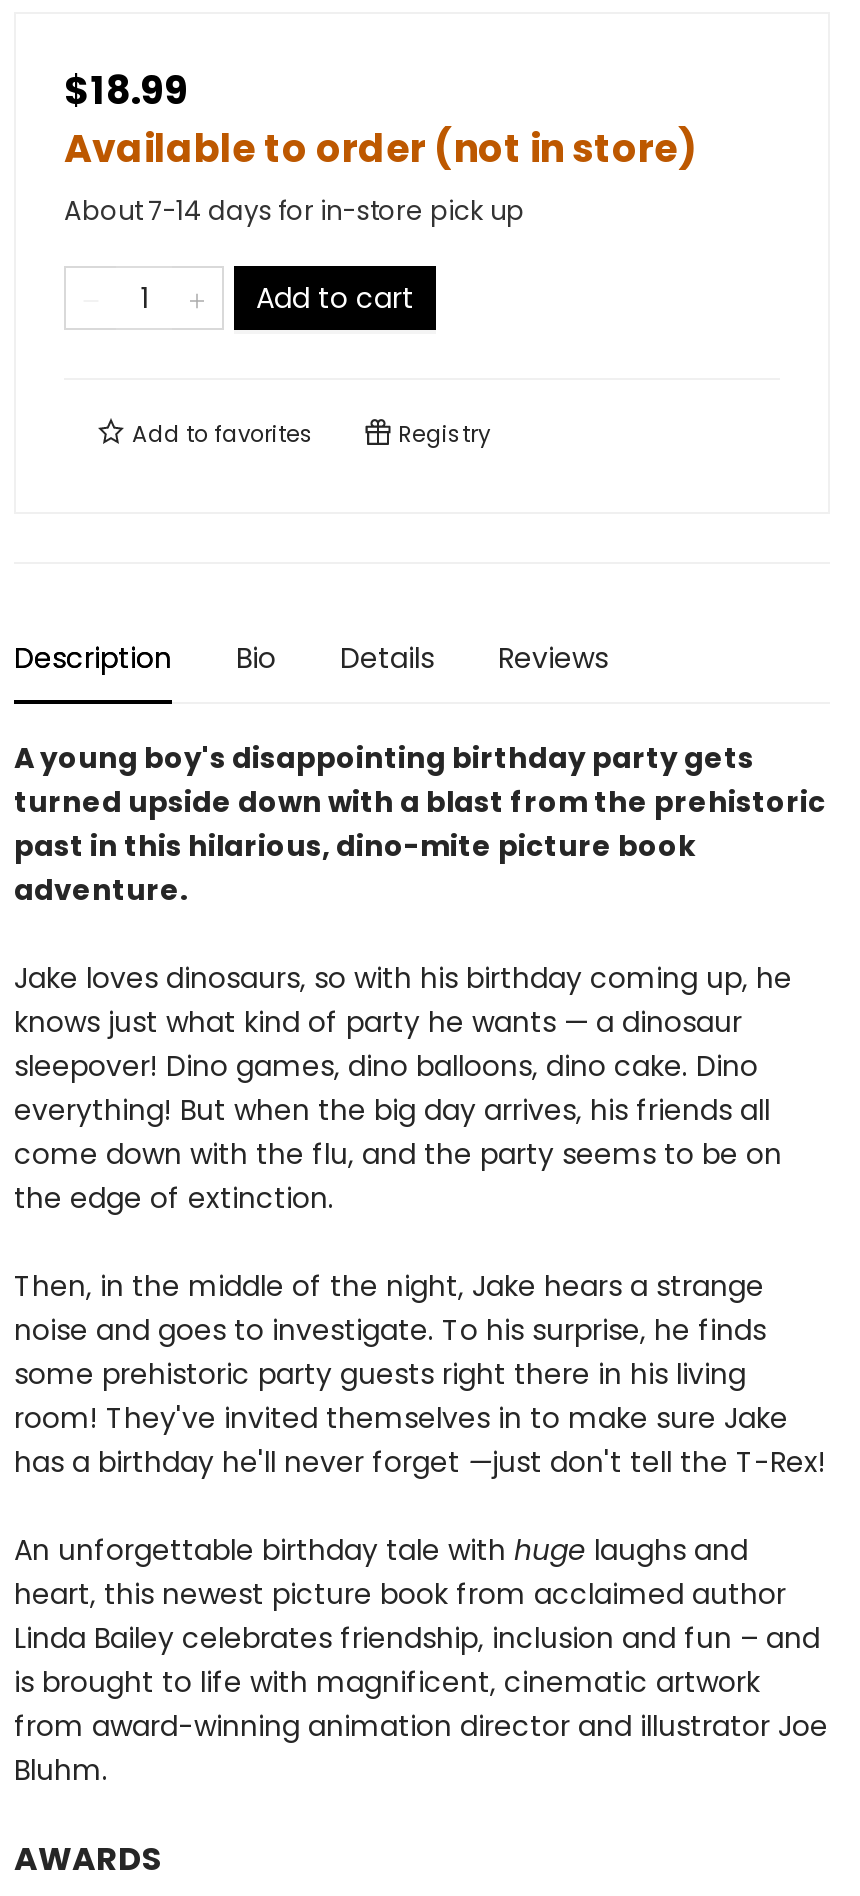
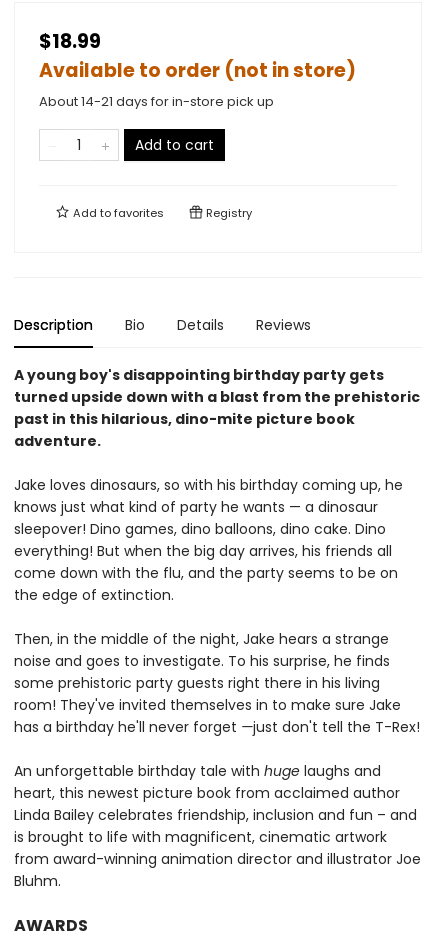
- About 7-14 days for in-store pick up
+ About 14-21 days for in-store pick up
